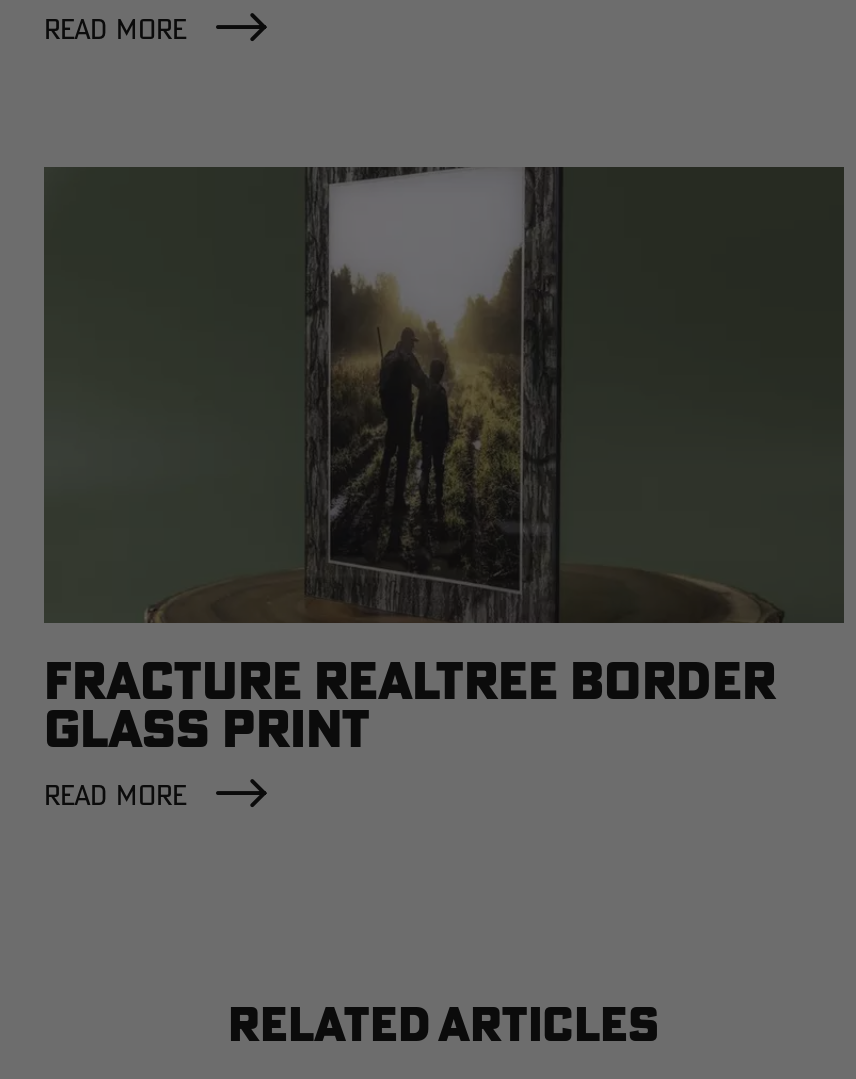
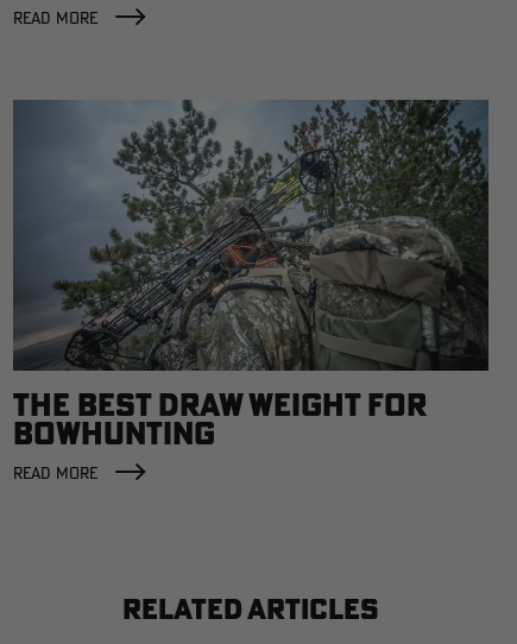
- [image]
- FRACTURE REALTREE BORDER
- GLASS PRINT
+ [image]
+ THE BEST DRAW WEIGHT FOR
+ BOWHUNTING
